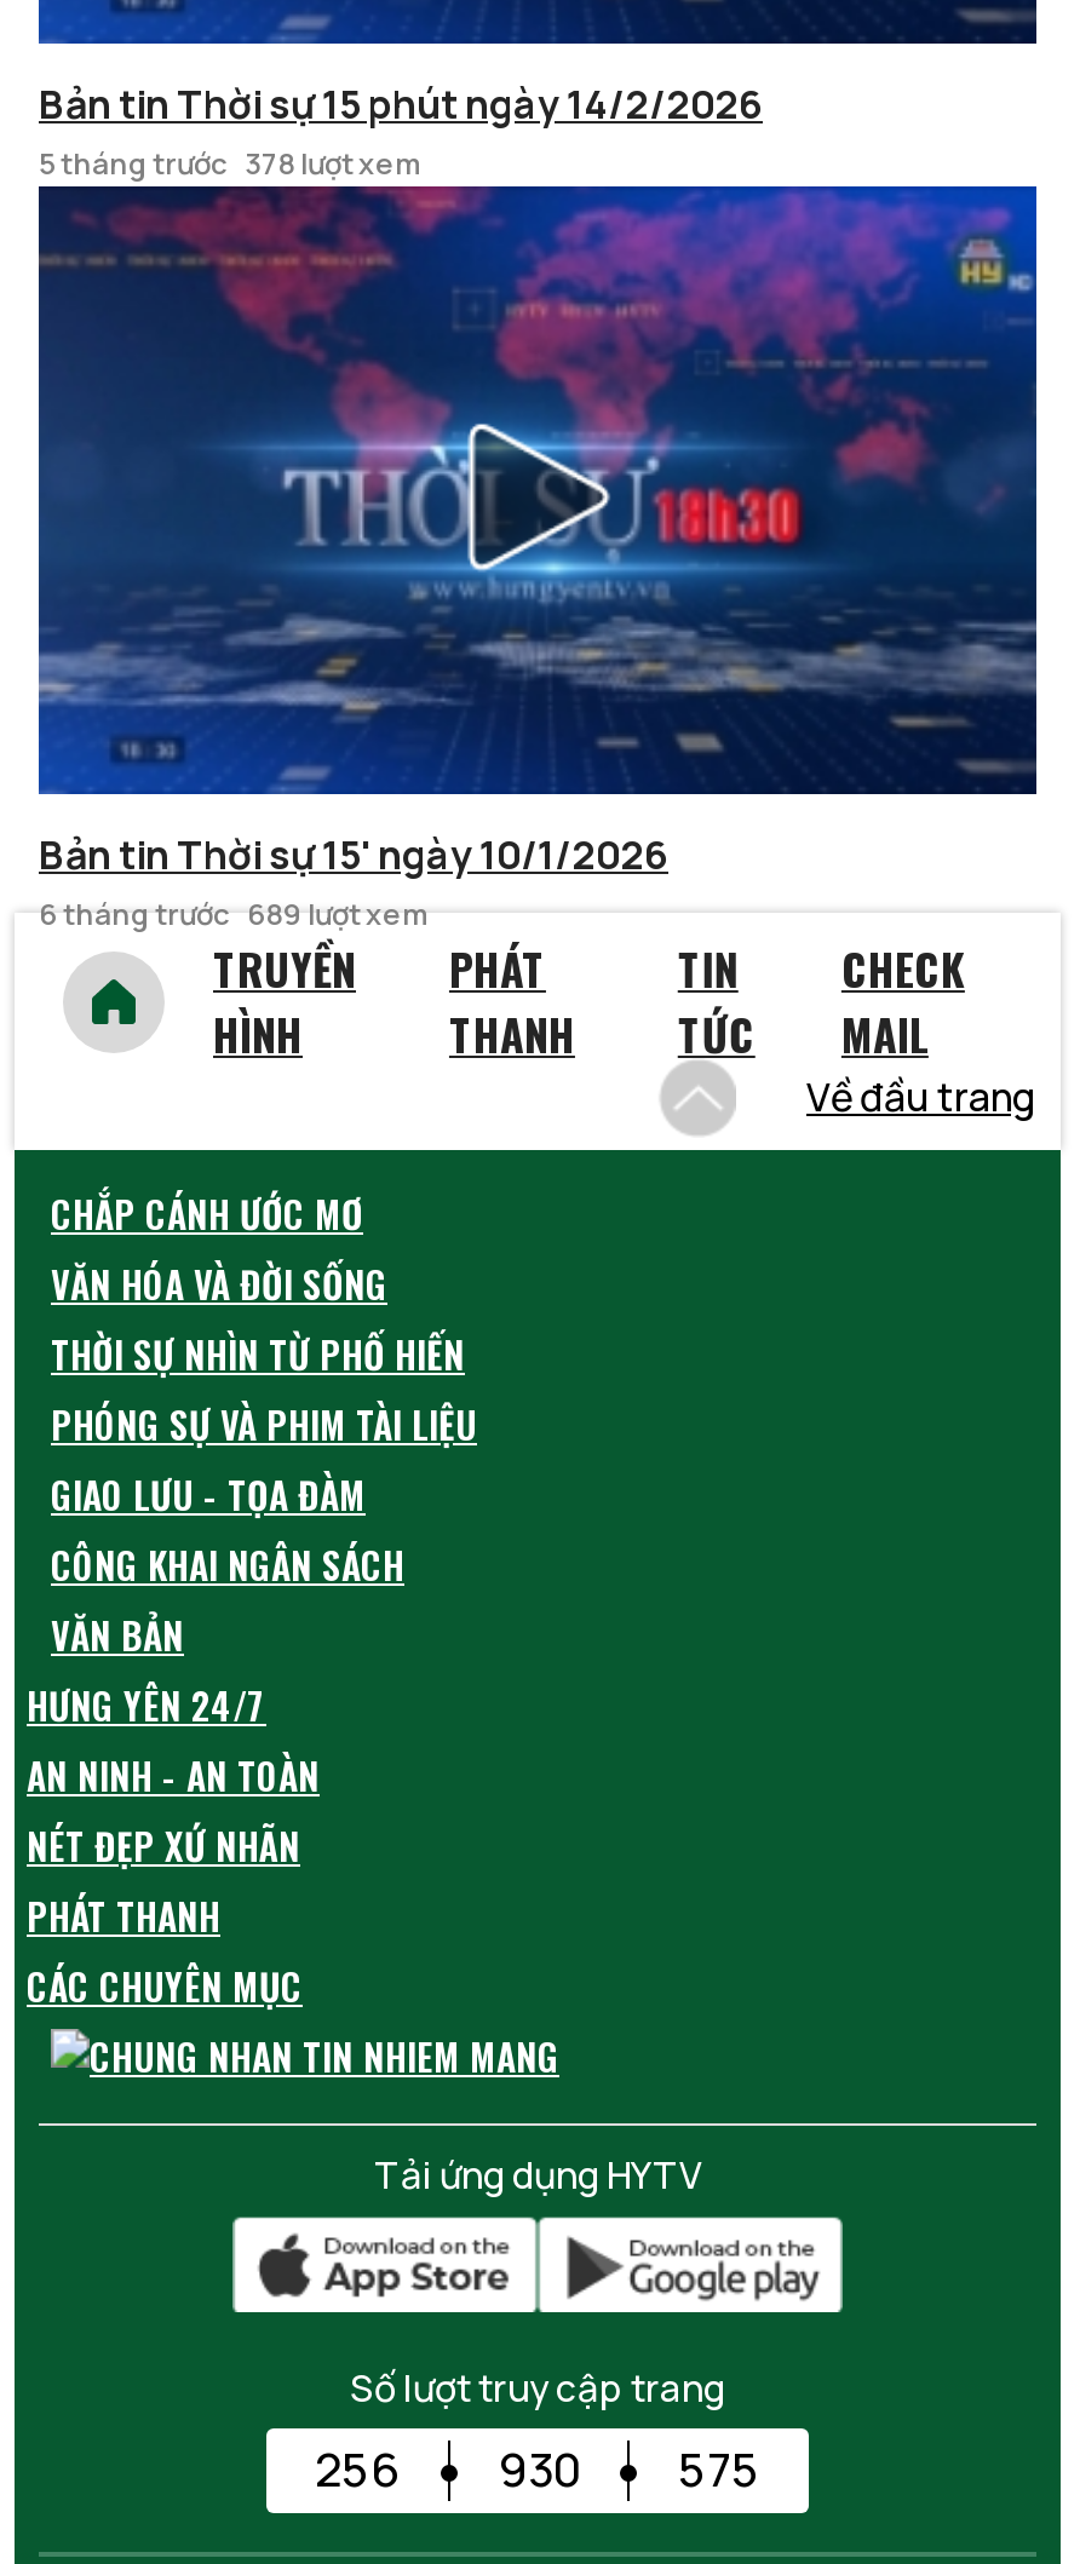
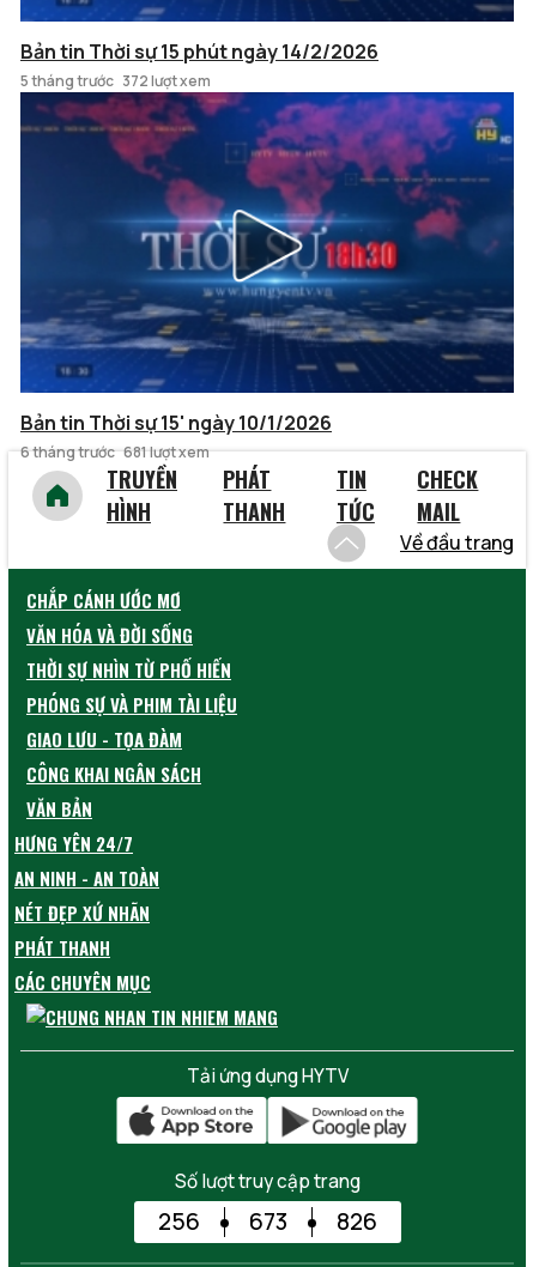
- 5 tháng trước 378 lượt xem
+ 5 tháng trước 372 lượt xem

- 6 tháng trước 689 lượt xem
+ 6 tháng trước 681 lượt xem

- 930
+ 673

- 575
+ 826
